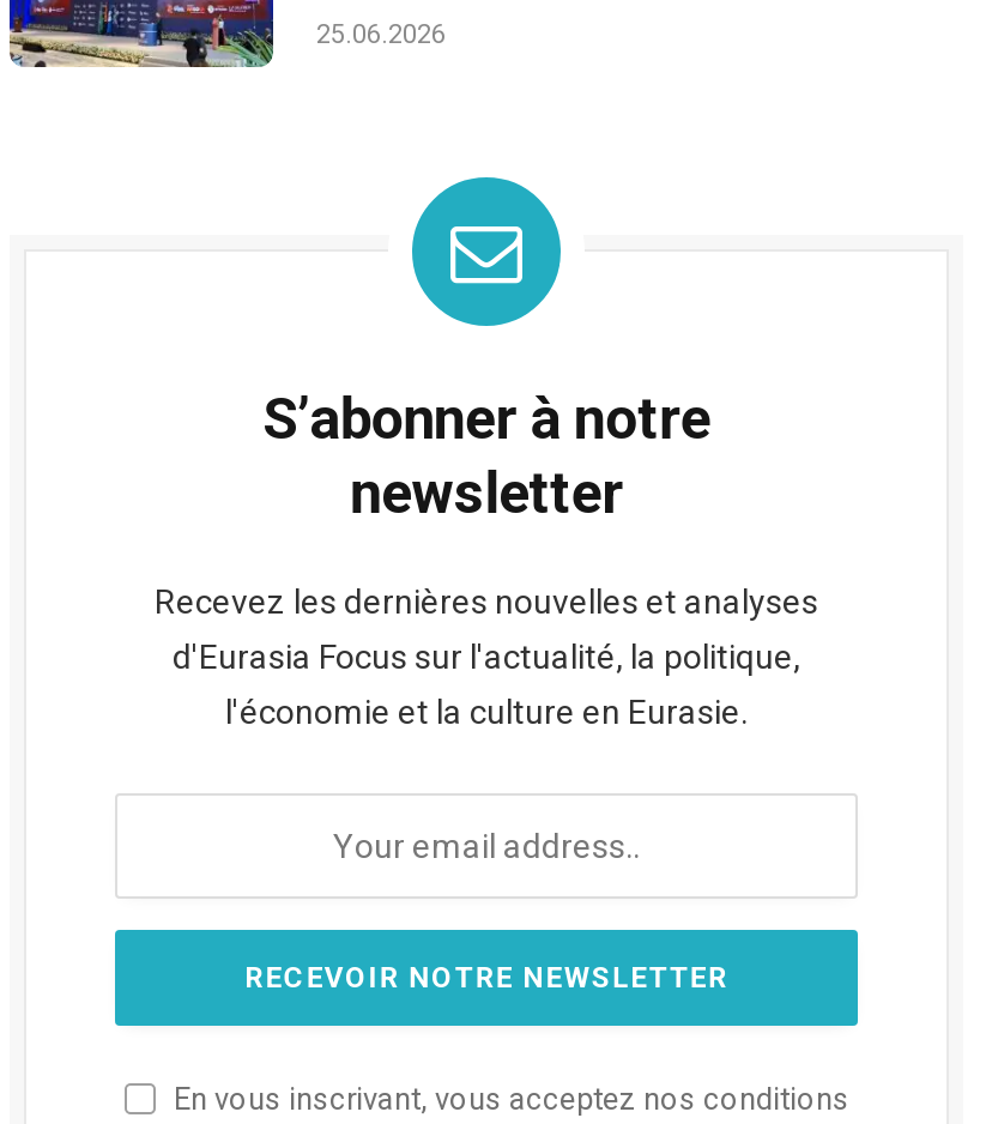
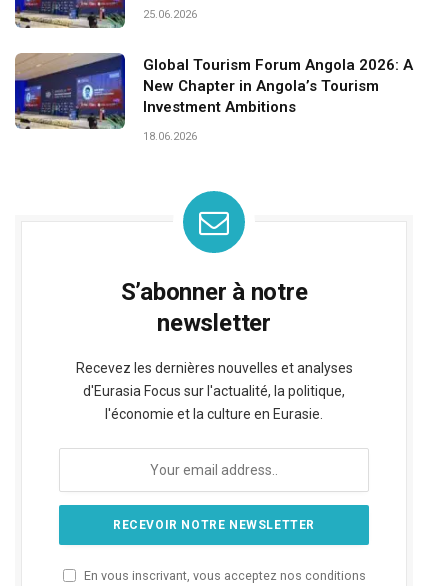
+ [image]
+ Global Tourism Forum Angola 2026: A
+ New Chapter in Angola’s Tourism
+ Investment Ambitions
+ 18.06.2026
